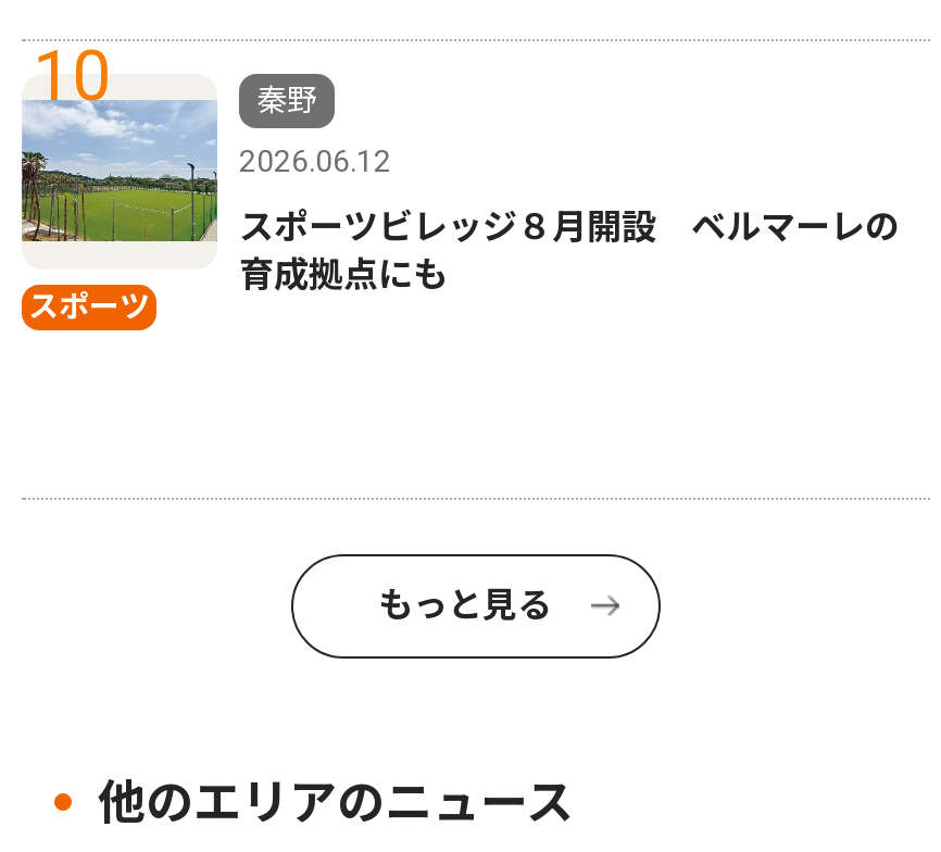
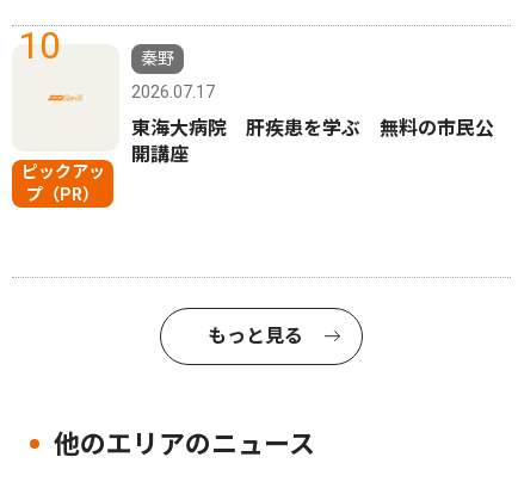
- [image]

- 2026.06.12
+ 2026.07.17

- スポーツビレッジ８月開設 ベルマーレの
- 育成拠点にも
+ 東海大病院 肝疾患を学ぶ 無料の市民公
+ 開講座

- スポーツ
+ ピックアッ
+ プ（PR）
